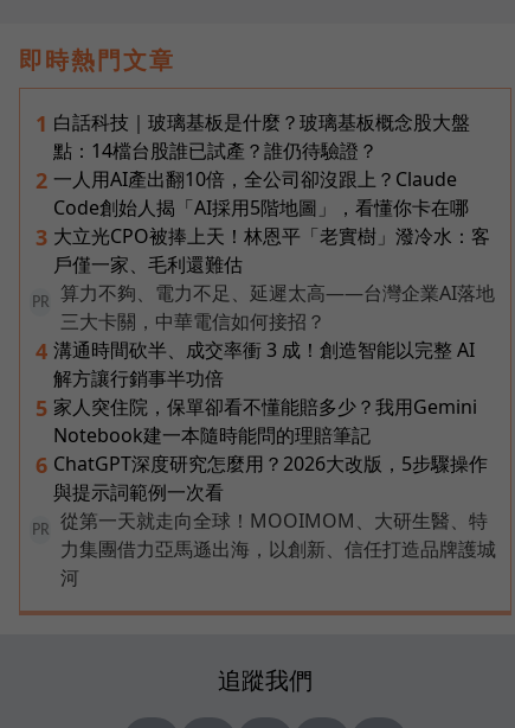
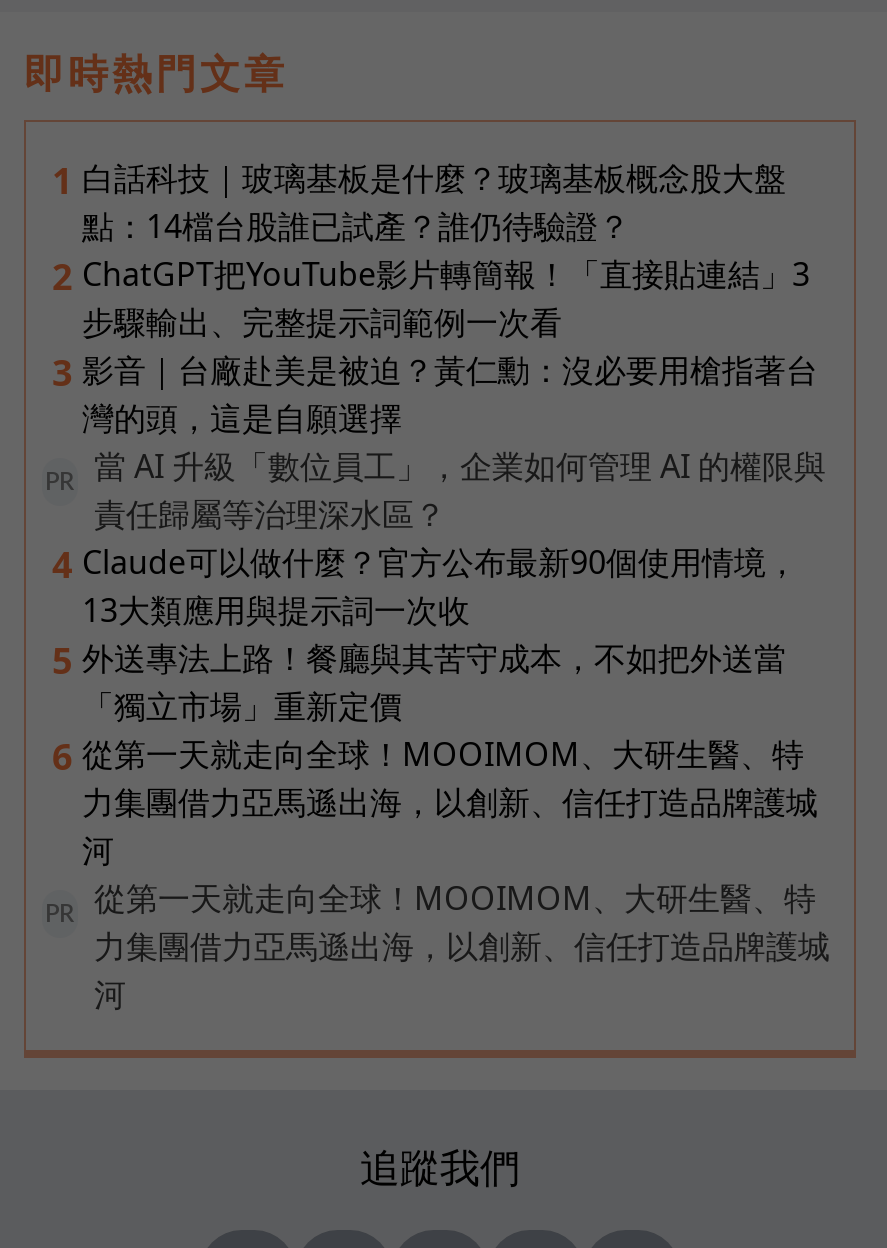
- 2 一人用AI產出翻10倍，全公司卻沒跟上？Claude
- Code創始人揭「AI採用5階地圖」，看懂你卡在哪
- 3 大立光CPO被捧上天！林恩平「老實樹」潑冷水：客
- 戶僅一家、毛利還難估
+ 2 ChatGPT把YouTube影片轉簡報！「直接貼連結」3
+ 步驟輸出、完整提示詞範例一次看
+ 3 影音｜台廠赴美是被迫？黃仁勳：沒必要用槍指著台
+ 灣的頭，這是自願選擇

- 算力不夠、電力不足、延遲太高——台灣企業AI落地
- 三大卡關，中華電信如何接招？
- 4 溝通時間砍半、成交率衝 3 成！創造智能以完整 AI
- 解方讓行銷事半功倍
- 5 家人突住院，保單卻看不懂能賠多少？我用Gemini
- Notebook建一本隨時能問的理賠筆記
- 6 ChatGPT深度研究怎麼用？2026大改版，5步驟操作
- 與提示詞範例一次看
+ 當 AI 升級「數位員工」，企業如何管理 AI 的權限與
+ 責任歸屬等治理深水區？
+ 4 Claude可以做什麼？官方公布最新90個使用情境，
+ 13大類應用與提示詞一次收
+ 5 外送專法上路！餐廳與其苦守成本，不如把外送當
+ 「獨立市場」重新定價
+ 6 從第一天就走向全球！MOOIMOM、大研生醫、特
+ 力集團借力亞馬遜出海，以創新、信任打造品牌護城
+ 河
